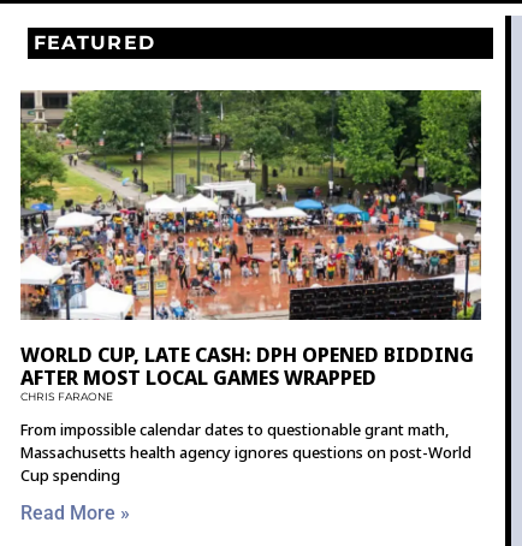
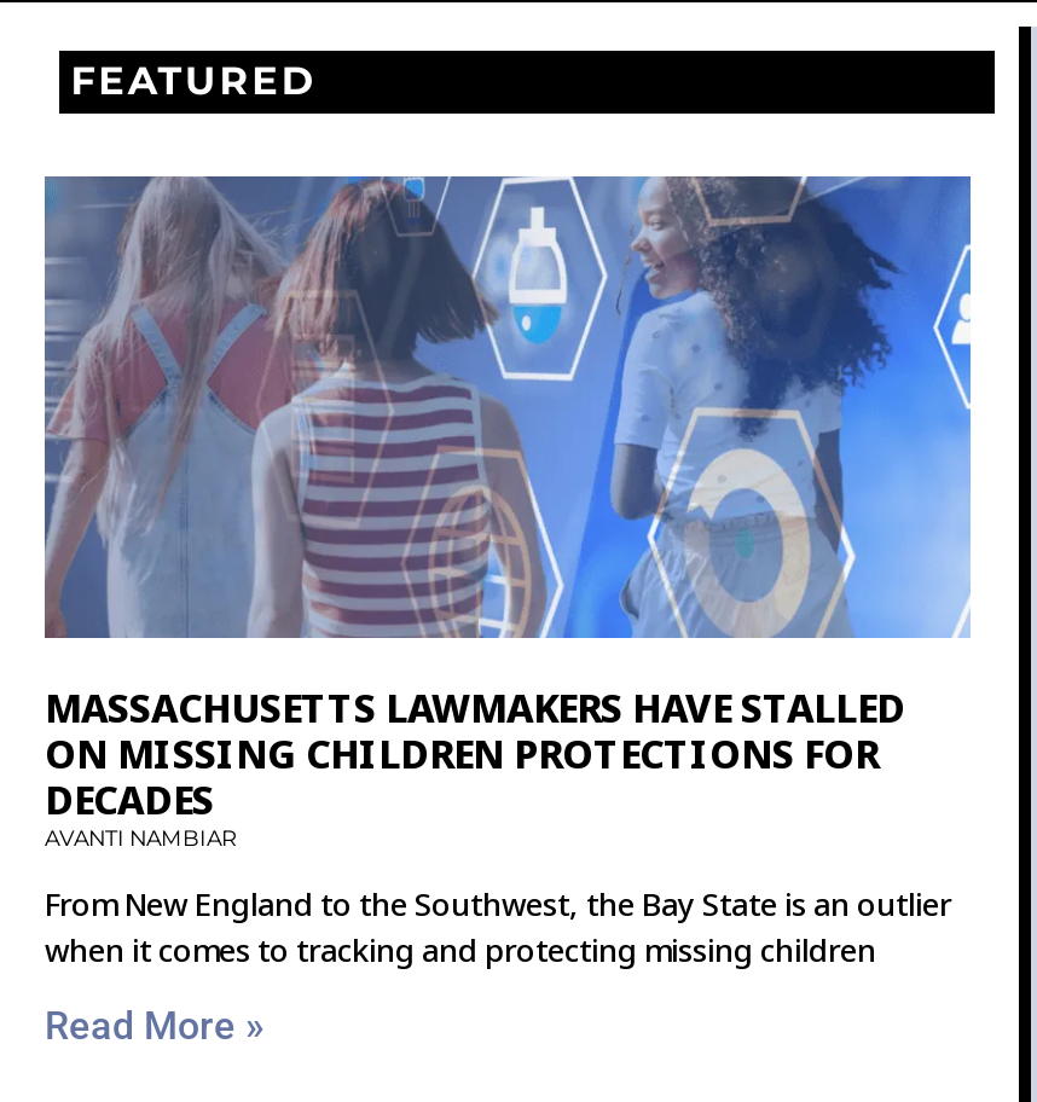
- [image]
- WORLD CUP, LATE CASH: DPH OPENED BIDDING
- AFTER MOST LOCAL GAMES WRAPPED
- CHRIS FARAONE
+ [image]
+ MASSACHUSETTS LAWMAKERS HAVE STALLED
+ ON MISSING CHILDREN PROTECTIONS FOR
+ DECADES
+ AVANTI NAMBIAR

- From impossible calendar dates to questionable grant math,
- Massachusetts health agency ignores questions on post-World
- Cup spending
+ From New England to the Southwest, the Bay State is an outlier
+ when it comes to tracking and protecting missing children
